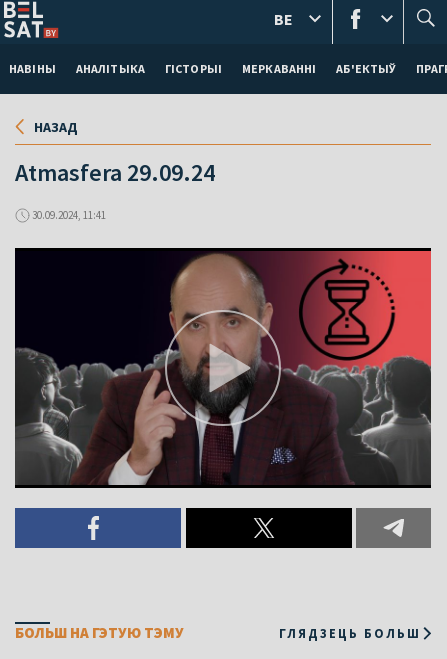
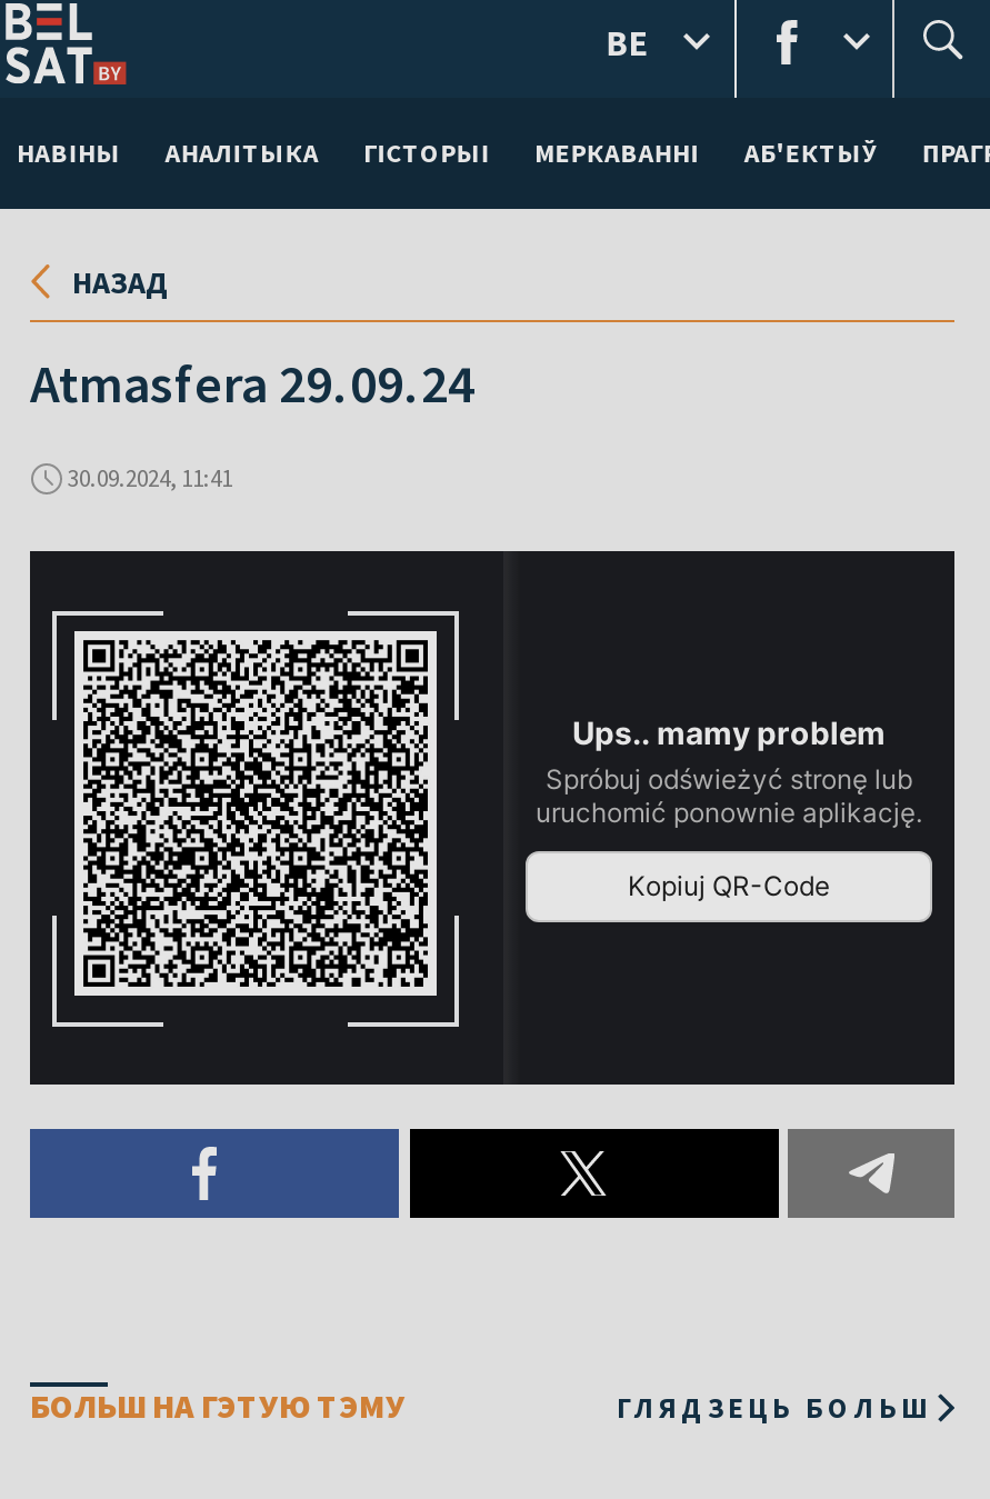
- [image]
+ [image]
